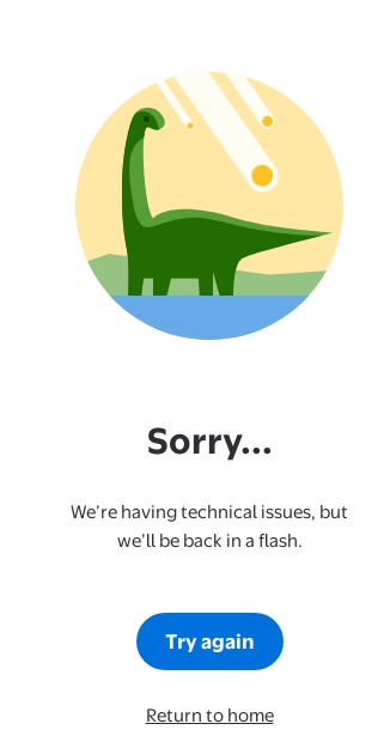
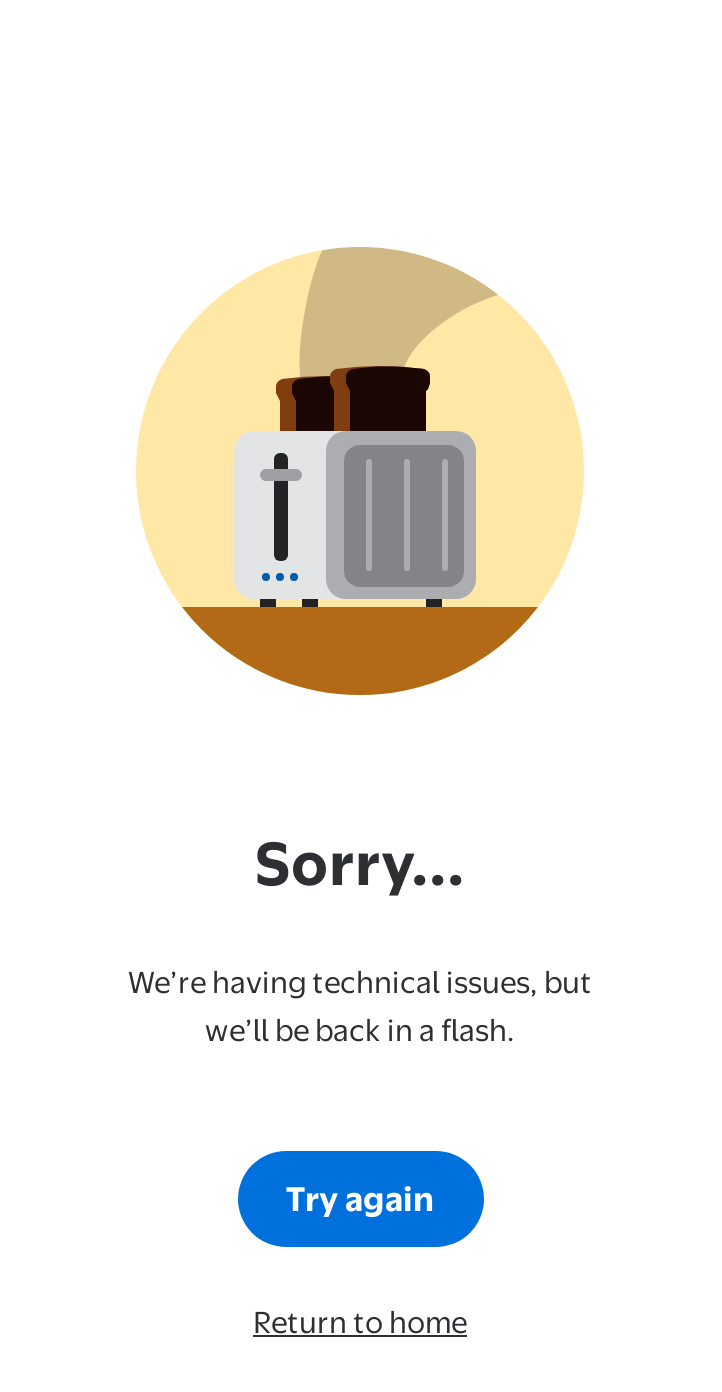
- [image]
+ [image]
